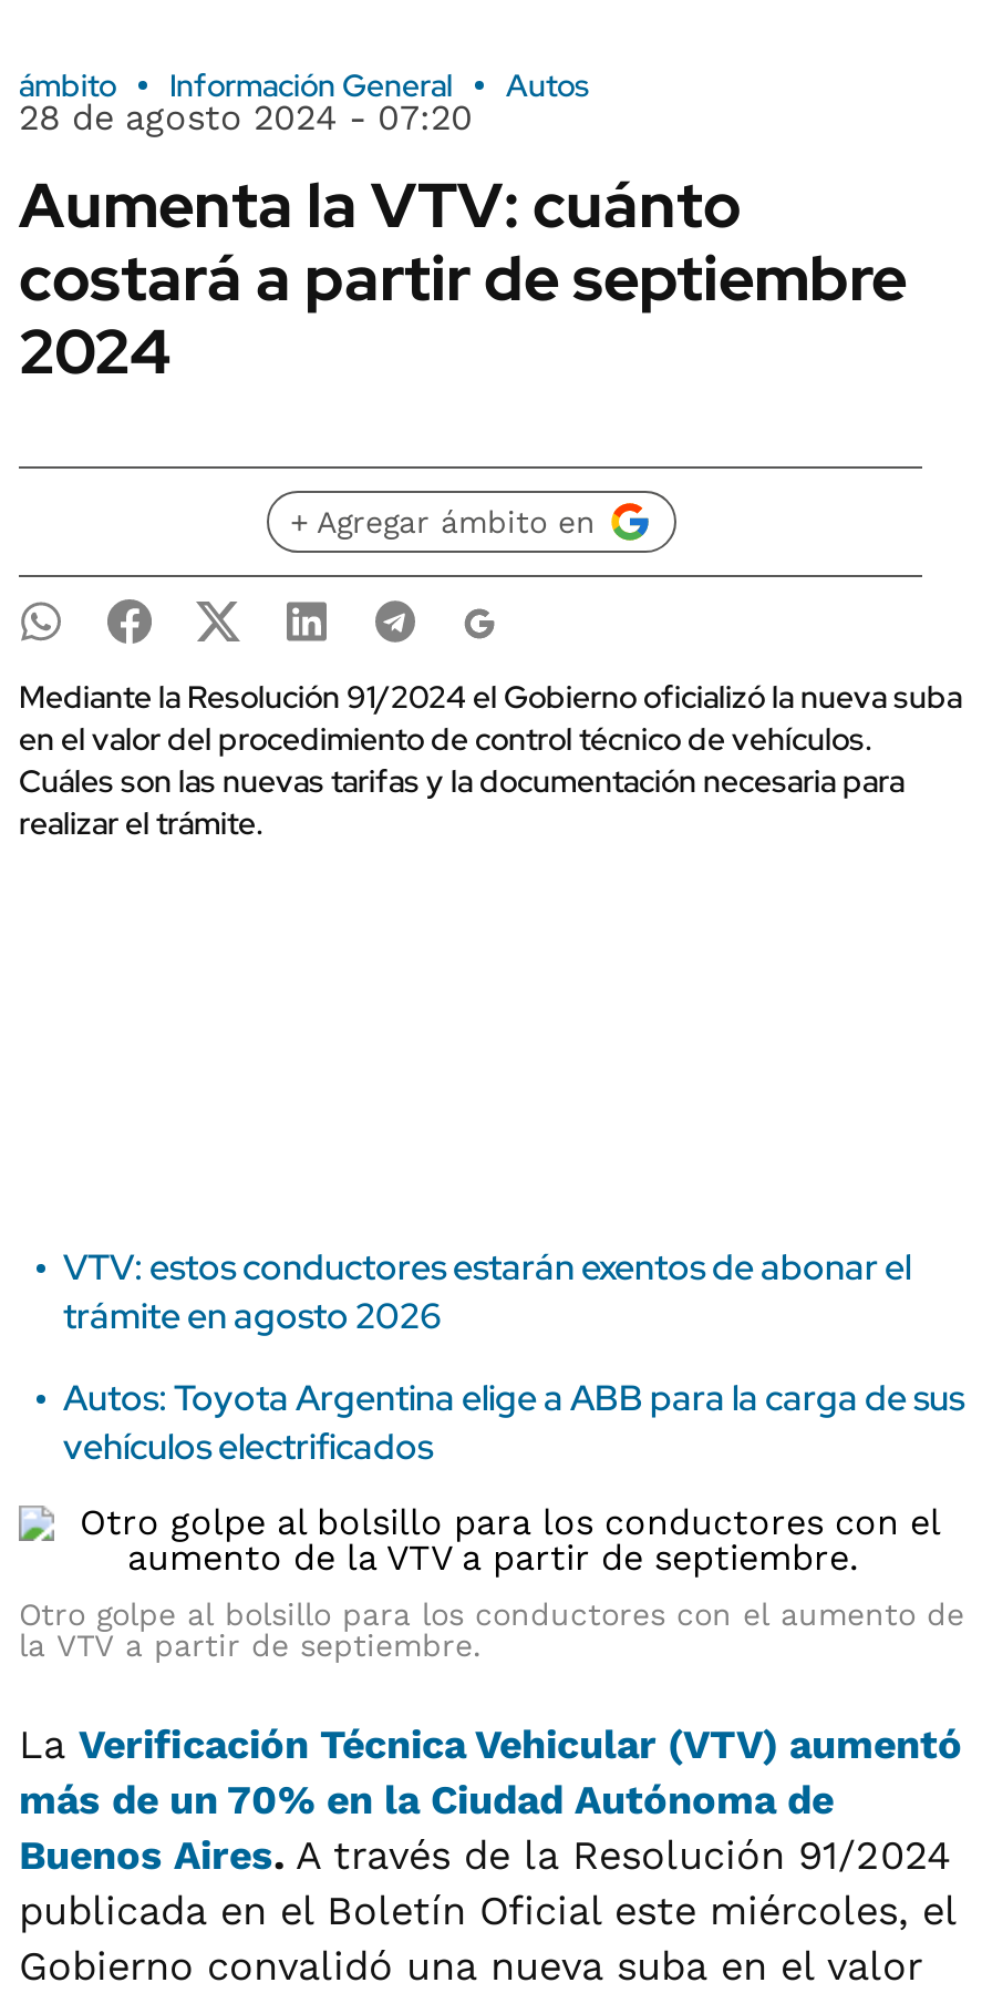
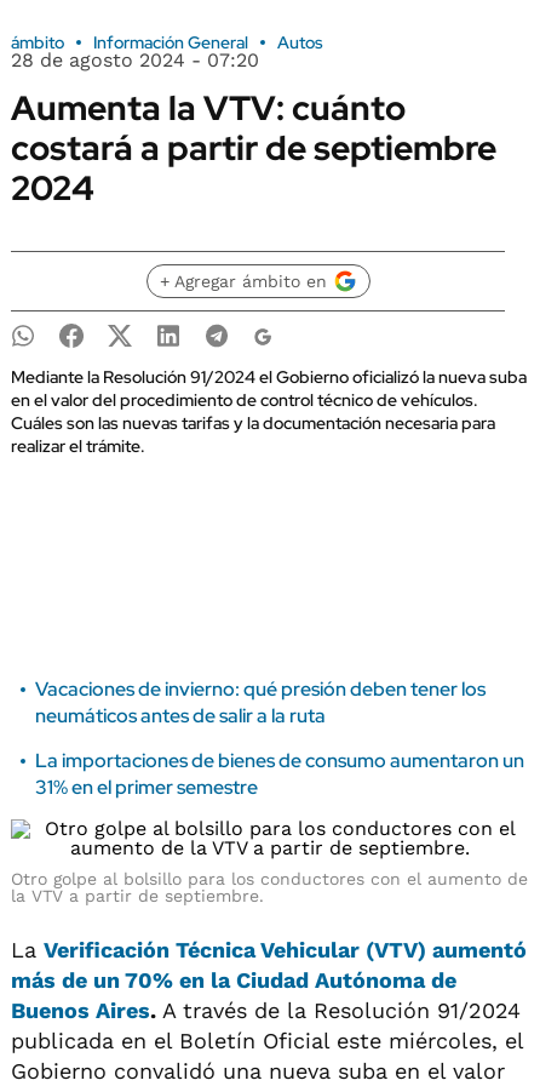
- VTV: estos conductores estarán exentos de abonar el
- trámite en agosto 2026
+ Vacaciones de invierno: qué presión deben tener los
+ neumáticos antes de salir a la ruta

- Autos: Toyota Argentina elige a ABB para la carga de sus
- vehículos electrificados
+ La importaciones de bienes de consumo aumentaron un
+ 31% en el primer semestre
